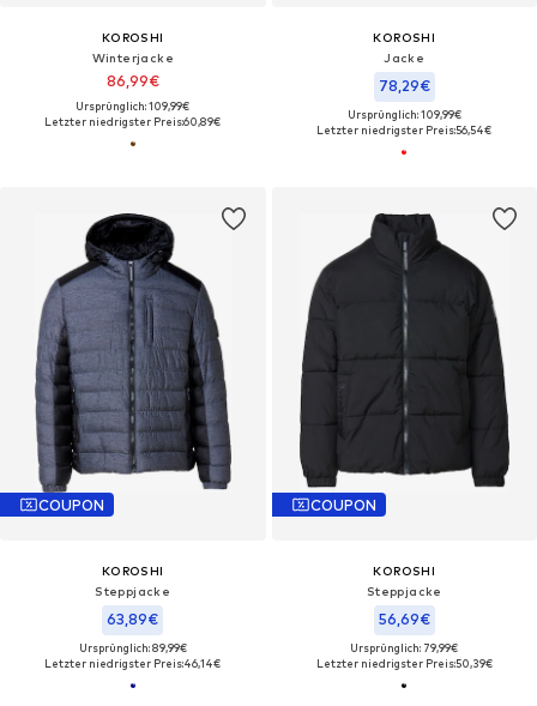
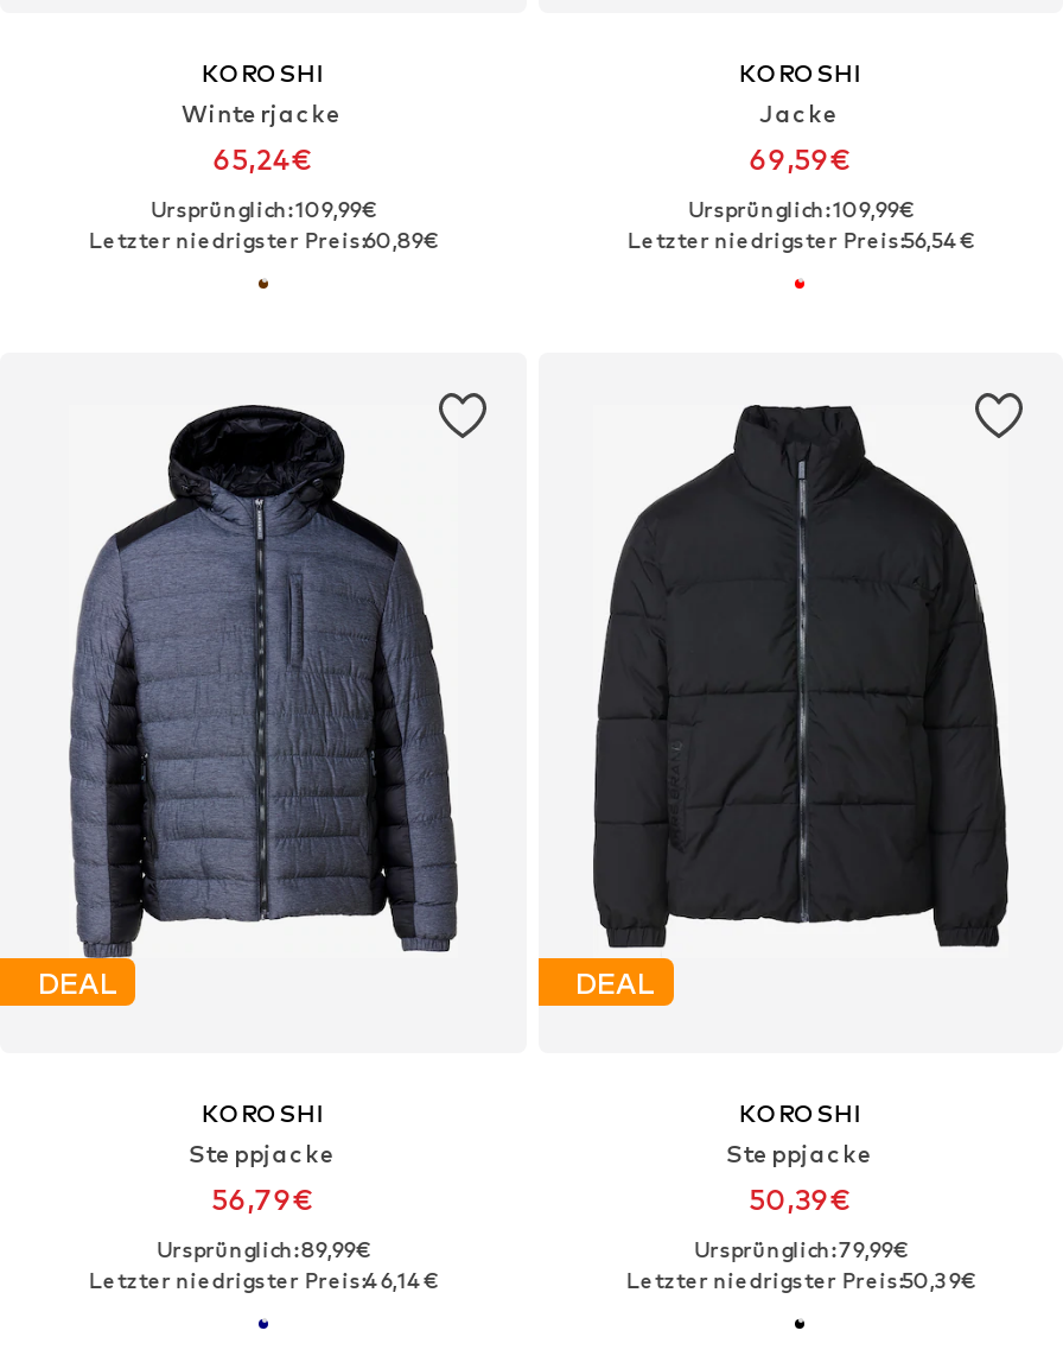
- 86,99€
+ 65,24€

- 78,29€
+ 69,59€

- COUPON
+ DEAL

- COUPON
+ DEAL

- 63,89€
+ 56,79€

- 56,69€
+ 50,39€
